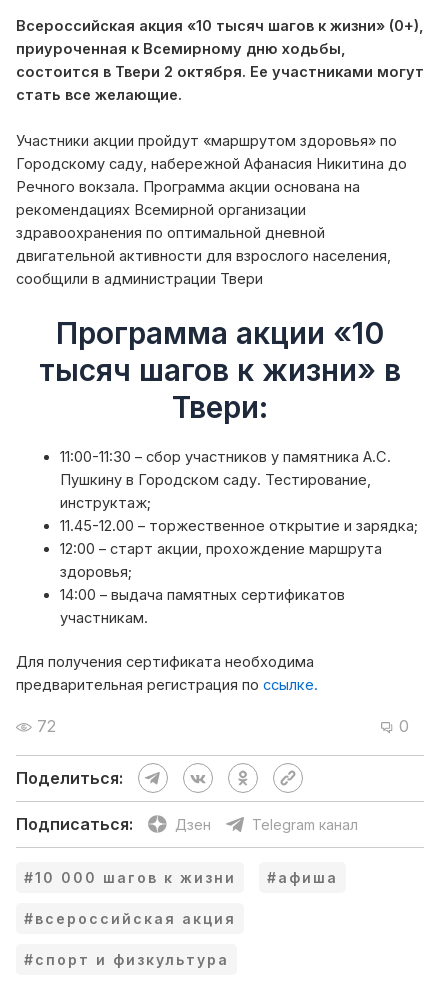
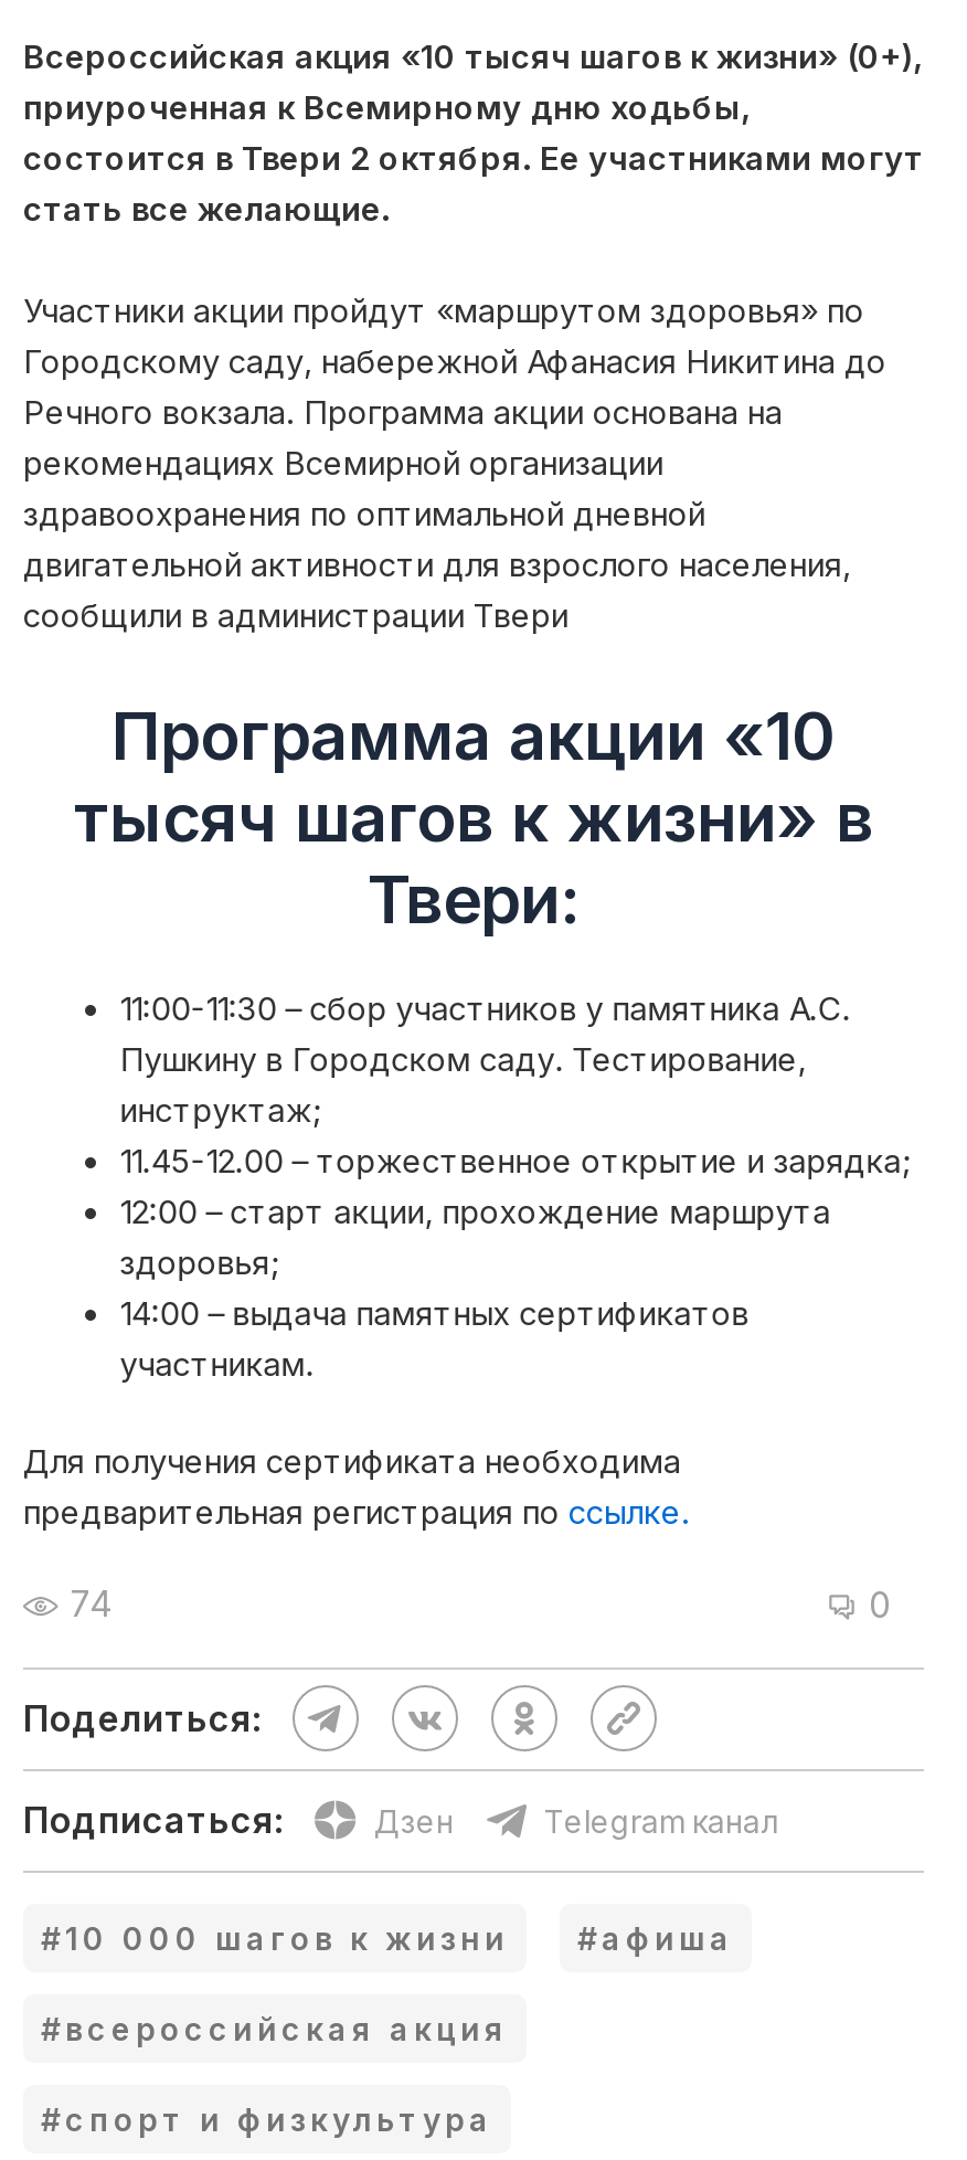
- 72
+ 74
